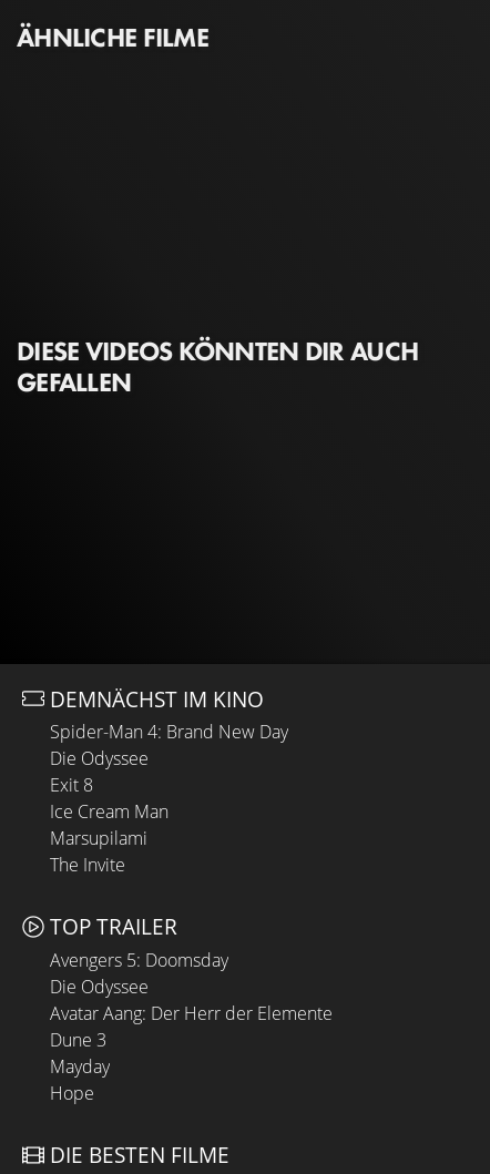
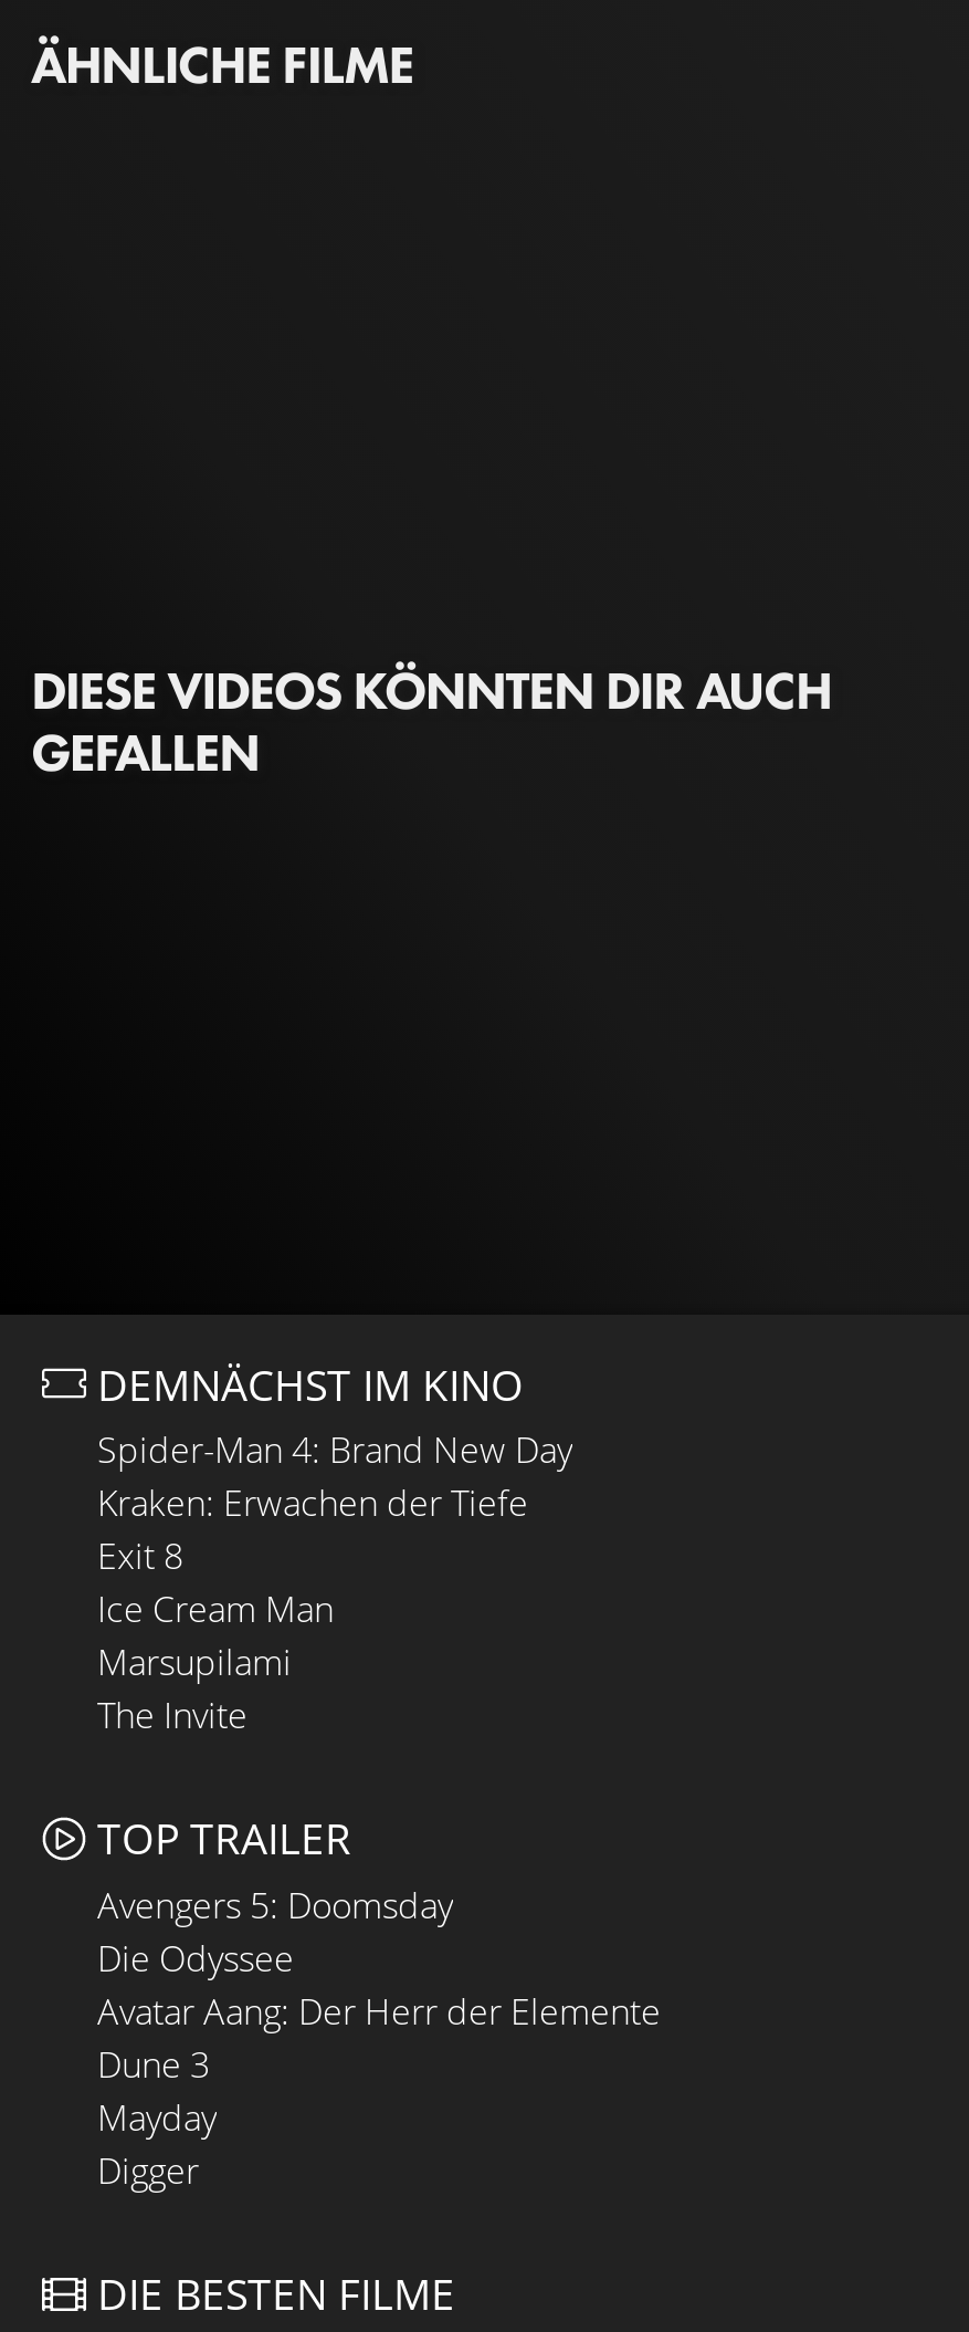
- Die Odyssee
+ Kraken: Erwachen der Tiefe

- Hope
+ Digger
